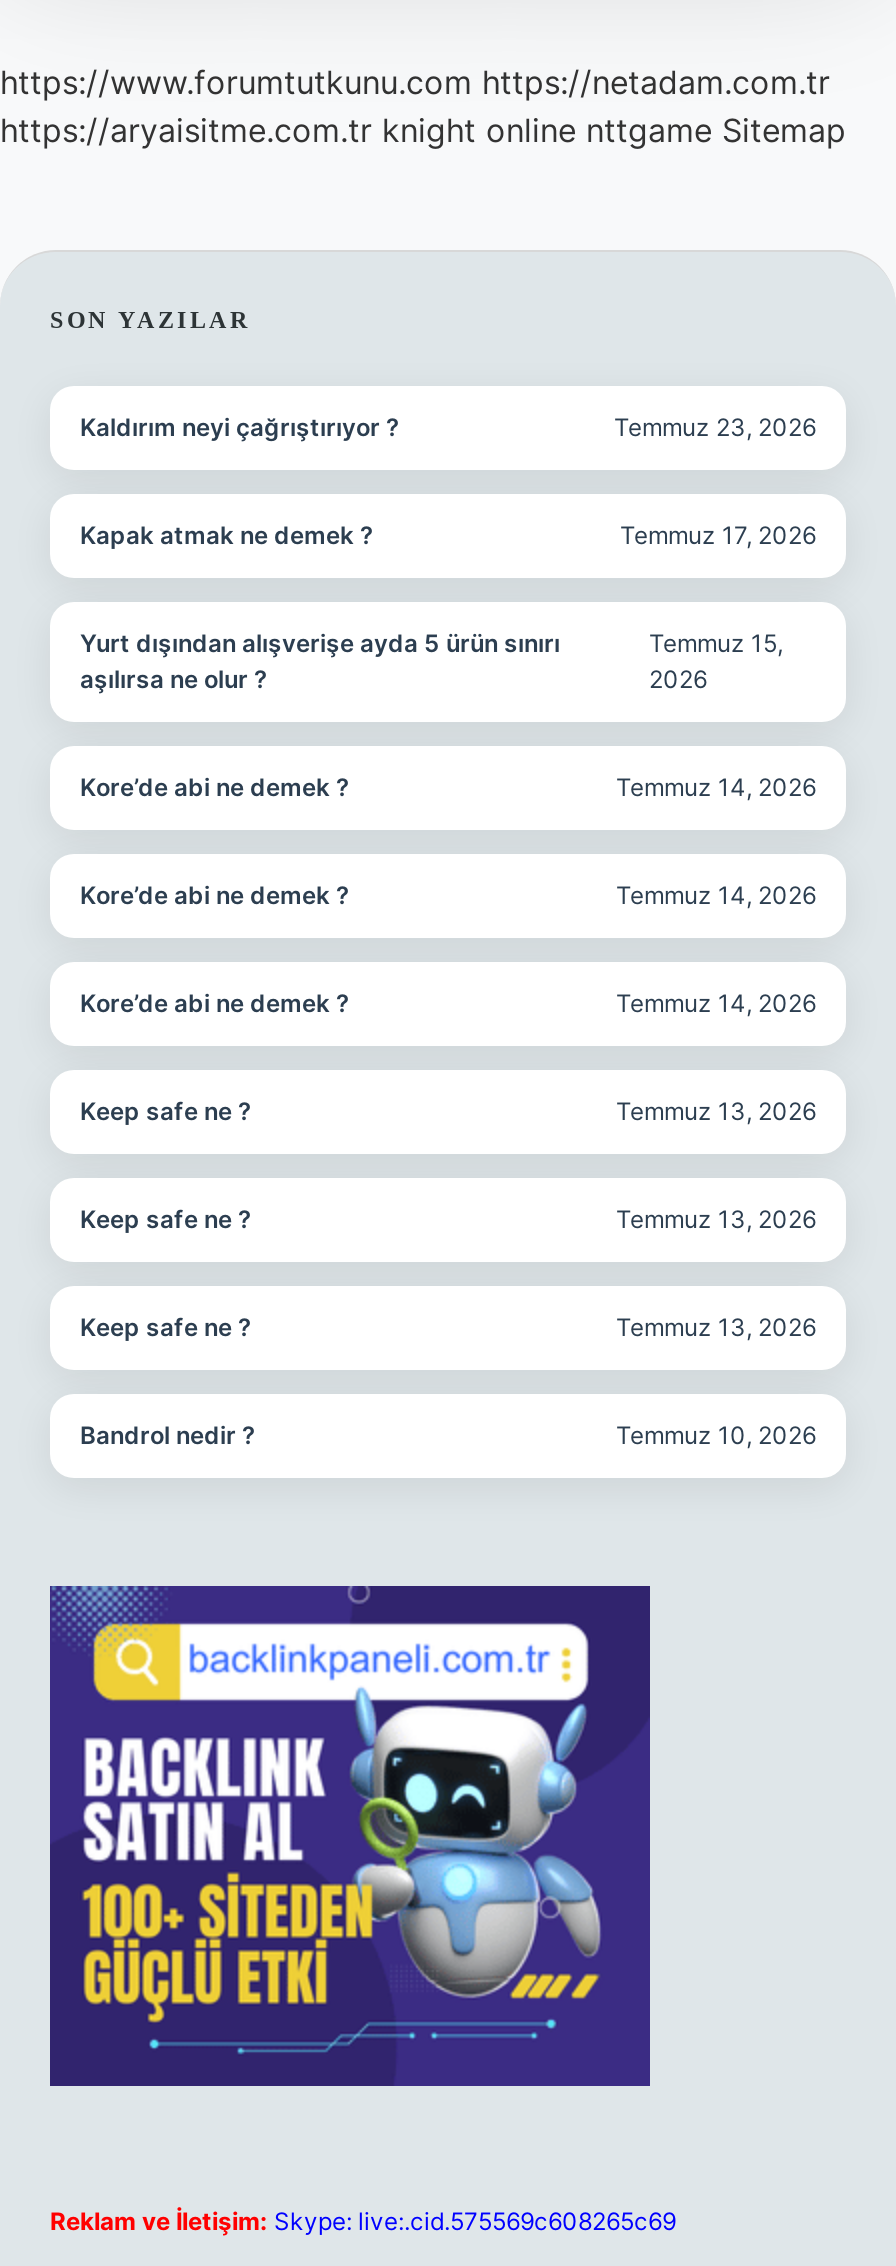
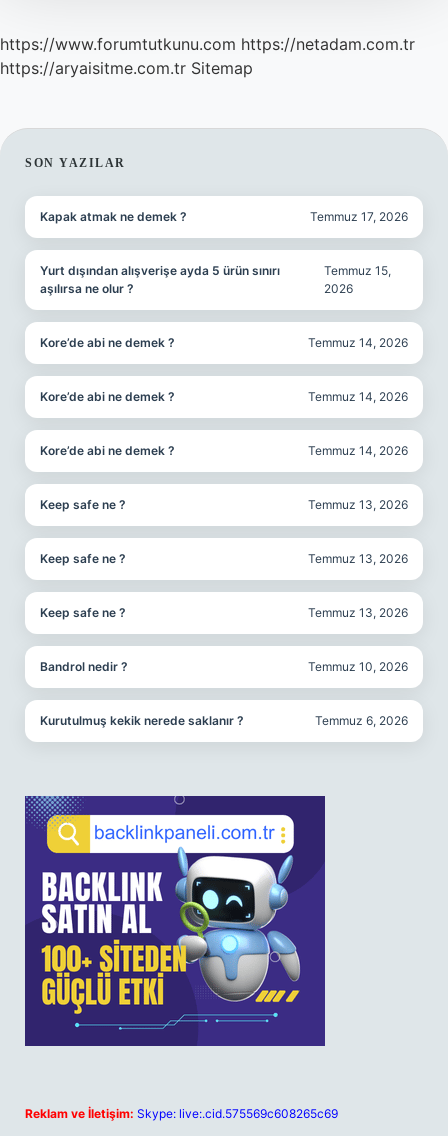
- https://aryaisitme.com.tr knight online nttgame Sitemap
+ https://aryaisitme.com.tr Sitemap

- Kaldırım neyi çağrıştırıyor ?
- Temmuz 23, 2026

moved up: Kapak atmak ne demek ? | Temmuz 17, 2026 | Yurt dışından alışverişe ayda 5 ürün sınırı | ... | Bandrol nedir ? | Temmuz 10, 2026

+ Kurutulmuş kekik nerede saklanır ?
+ Temmuz 6, 2026
